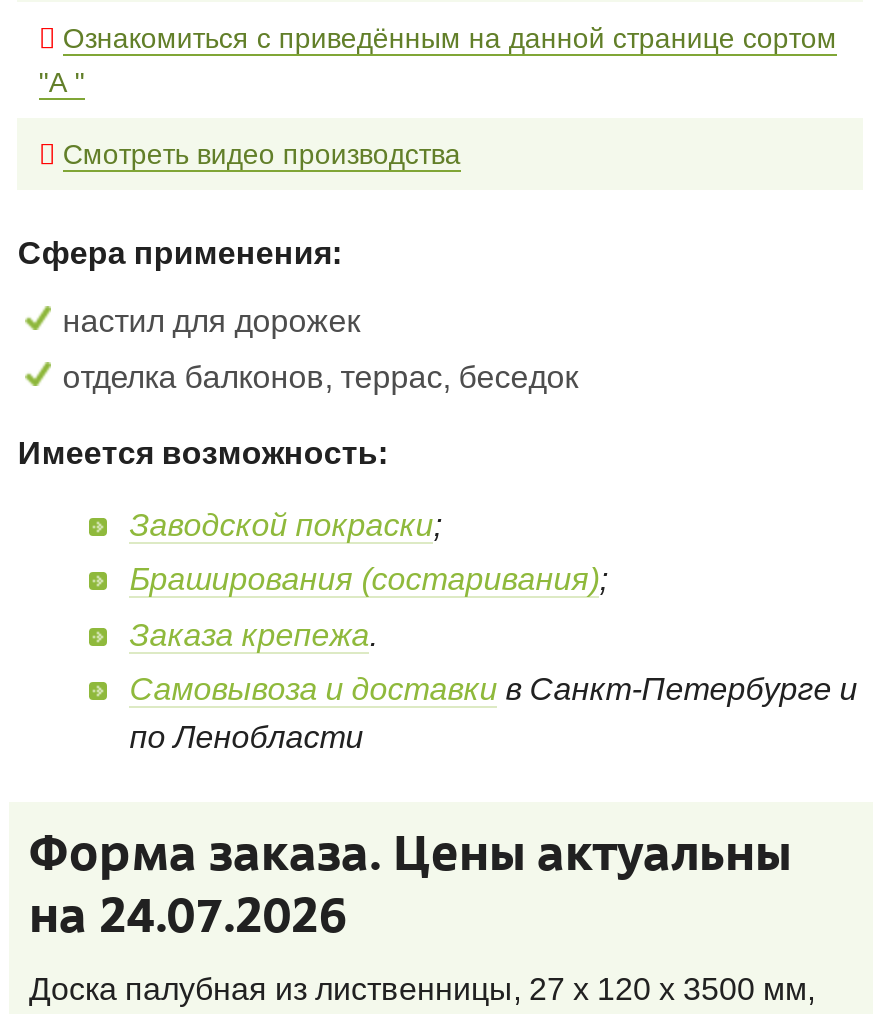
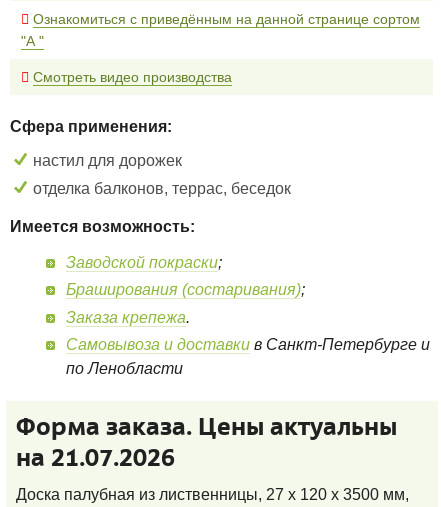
- на 24.07.2026
+ на 21.07.2026
